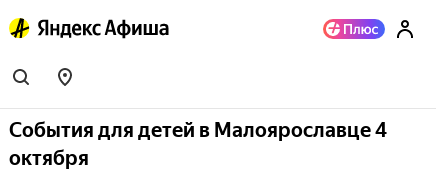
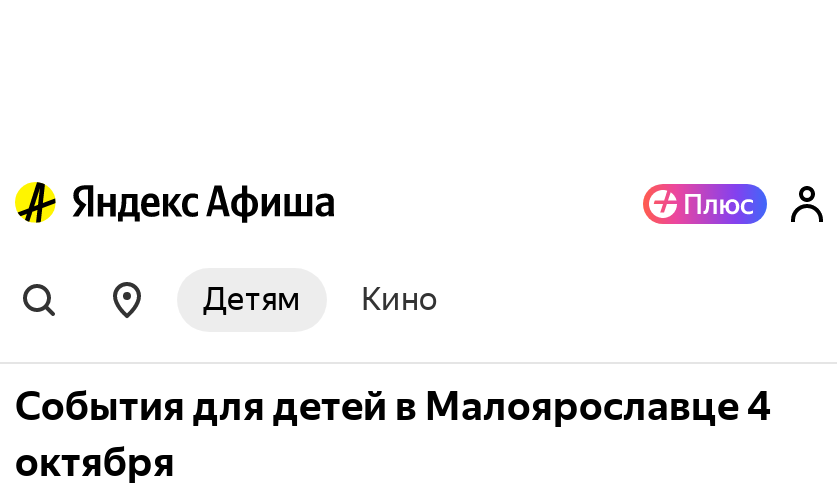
+ Детям
+ Кино
